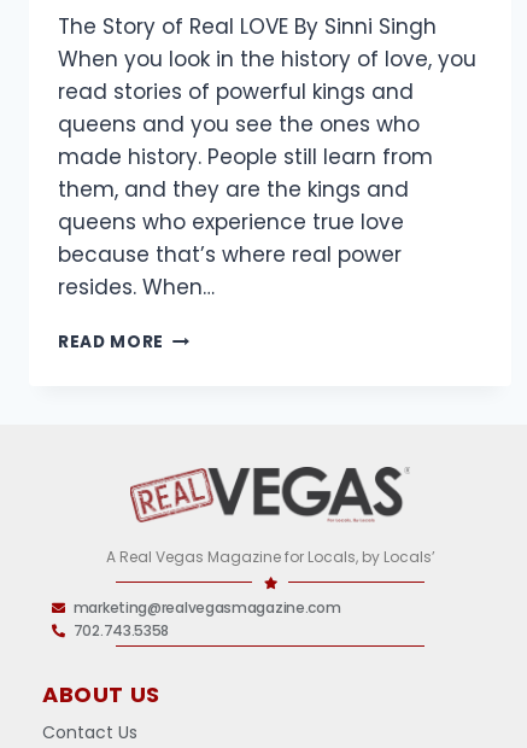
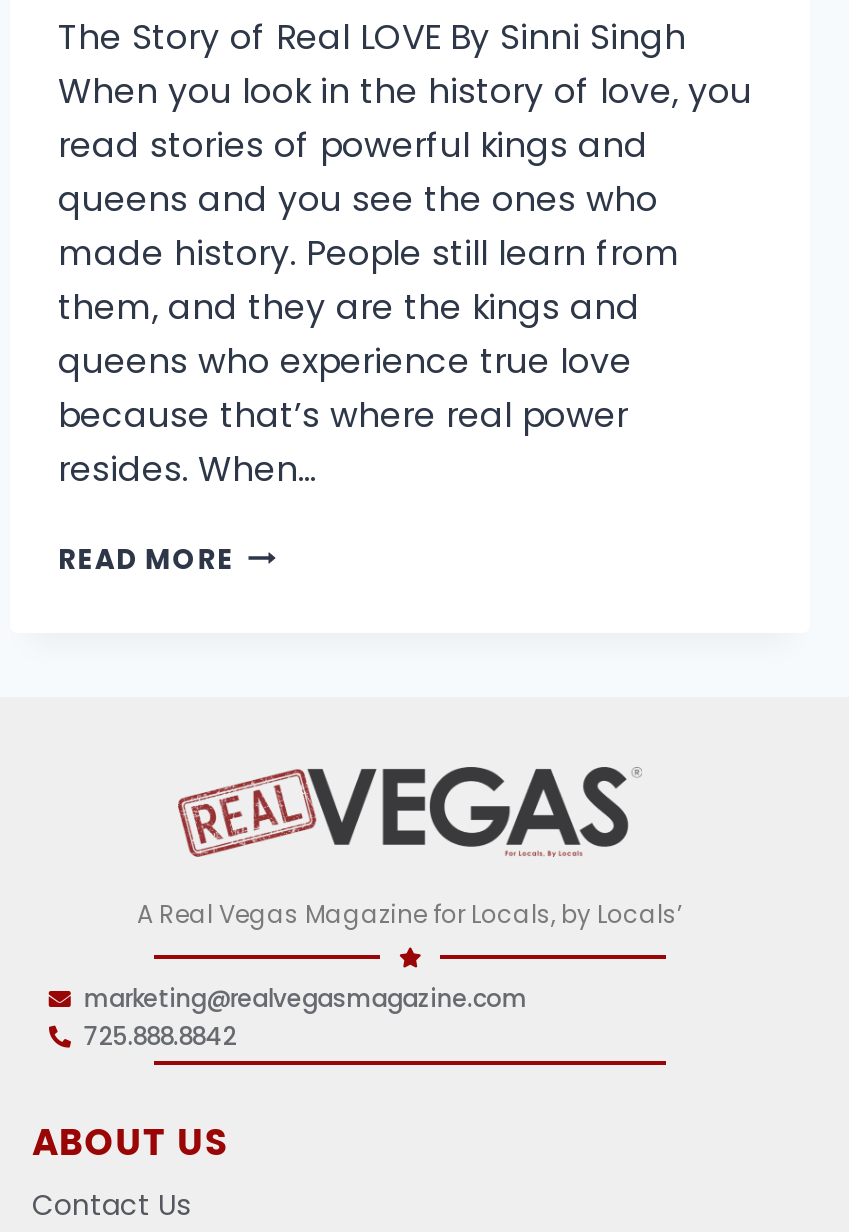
- 702.743.5358
+ 725.888.8842
